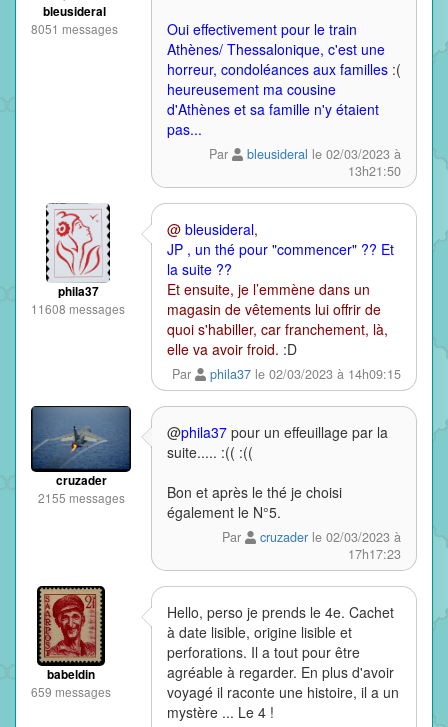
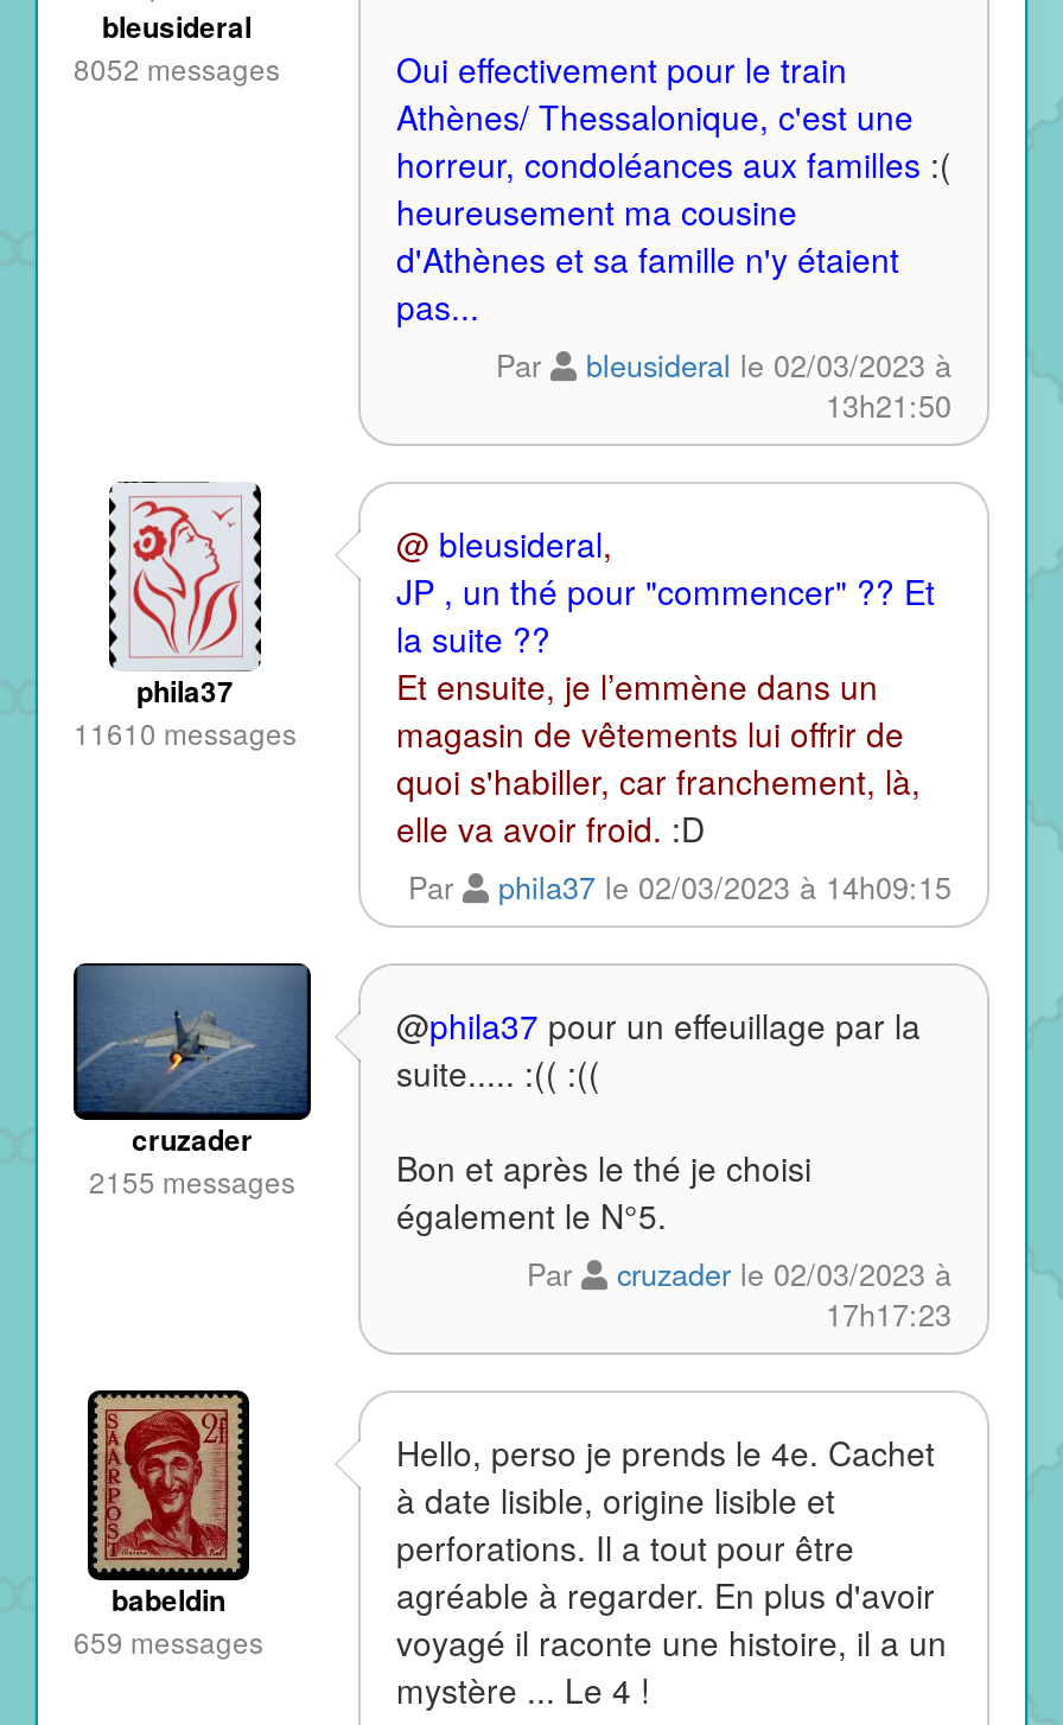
- 8051 messages
+ 8052 messages

- 11608 messages
+ 11610 messages
